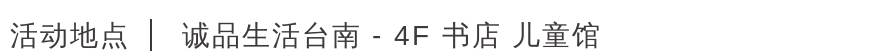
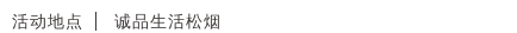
- 诚品生活台南 - 4F 书店 儿童馆
+ 诚品生活松烟
